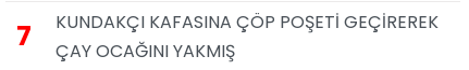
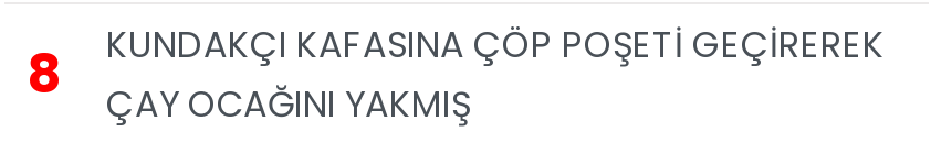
- 7 KUNDAKÇI KAFASINA ÇÖP POŞETİ GEÇİREREK ÇAY OCAĞINI YAKMIŞ
+ 8 KUNDAKÇI KAFASINA ÇÖP POŞETİ GEÇİREREK ÇAY OCAĞINI YAKMIŞ
